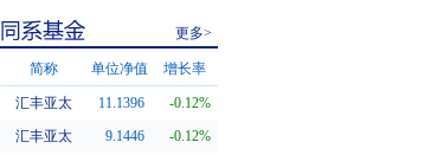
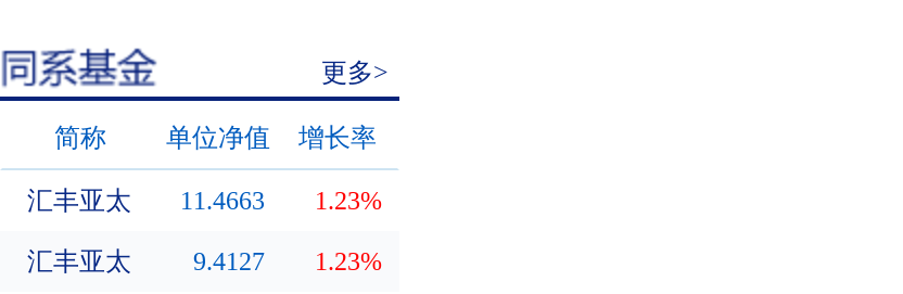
- 11.1396
+ 11.4663

- -0.12%
+ 1.23%

- 9.1446
+ 9.4127

- -0.12%
+ 1.23%
